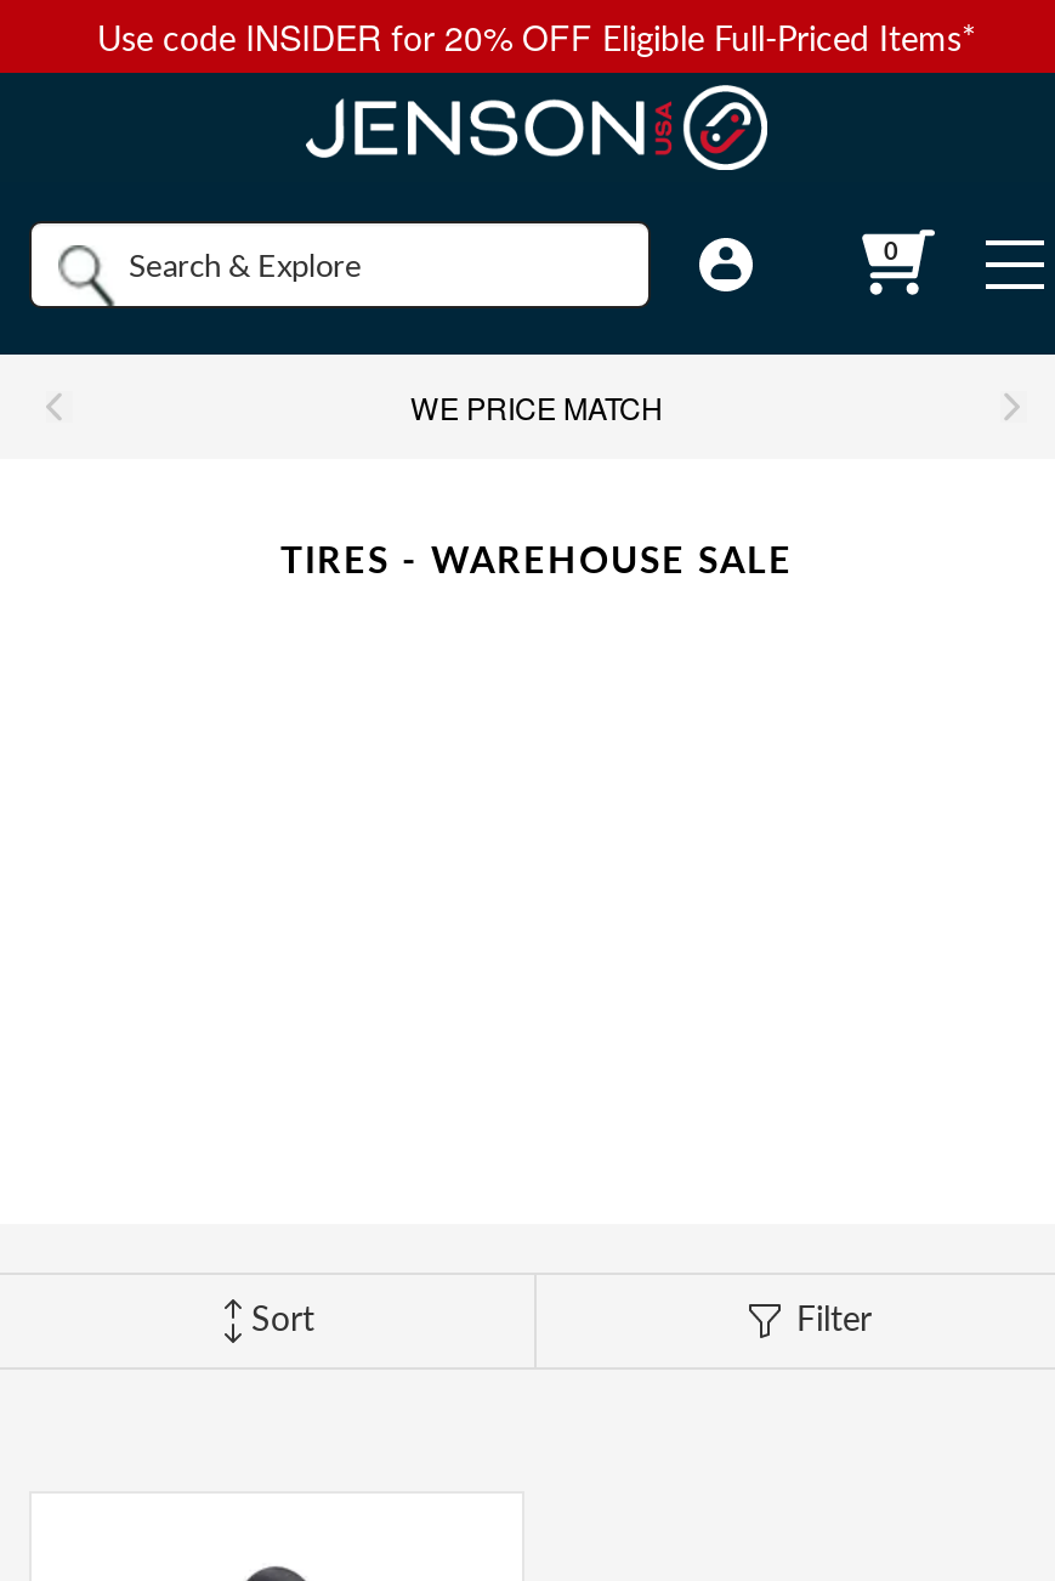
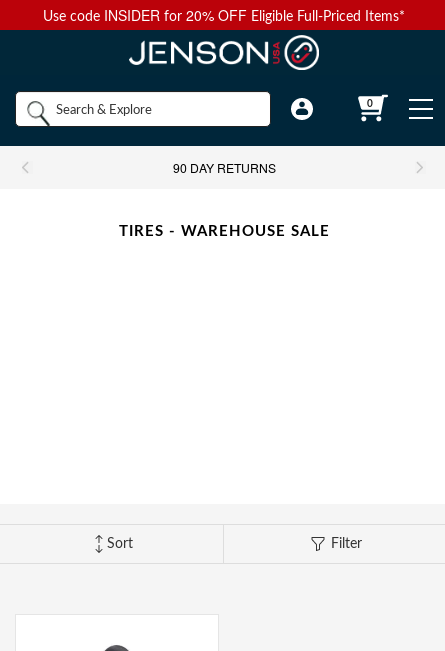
- WE PRICE MATCH
+ 90 DAY RETURNS
